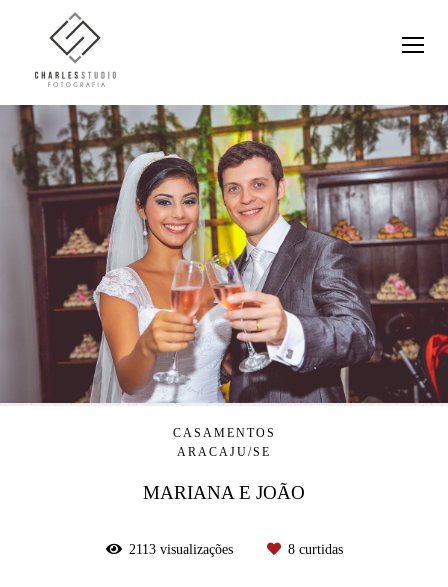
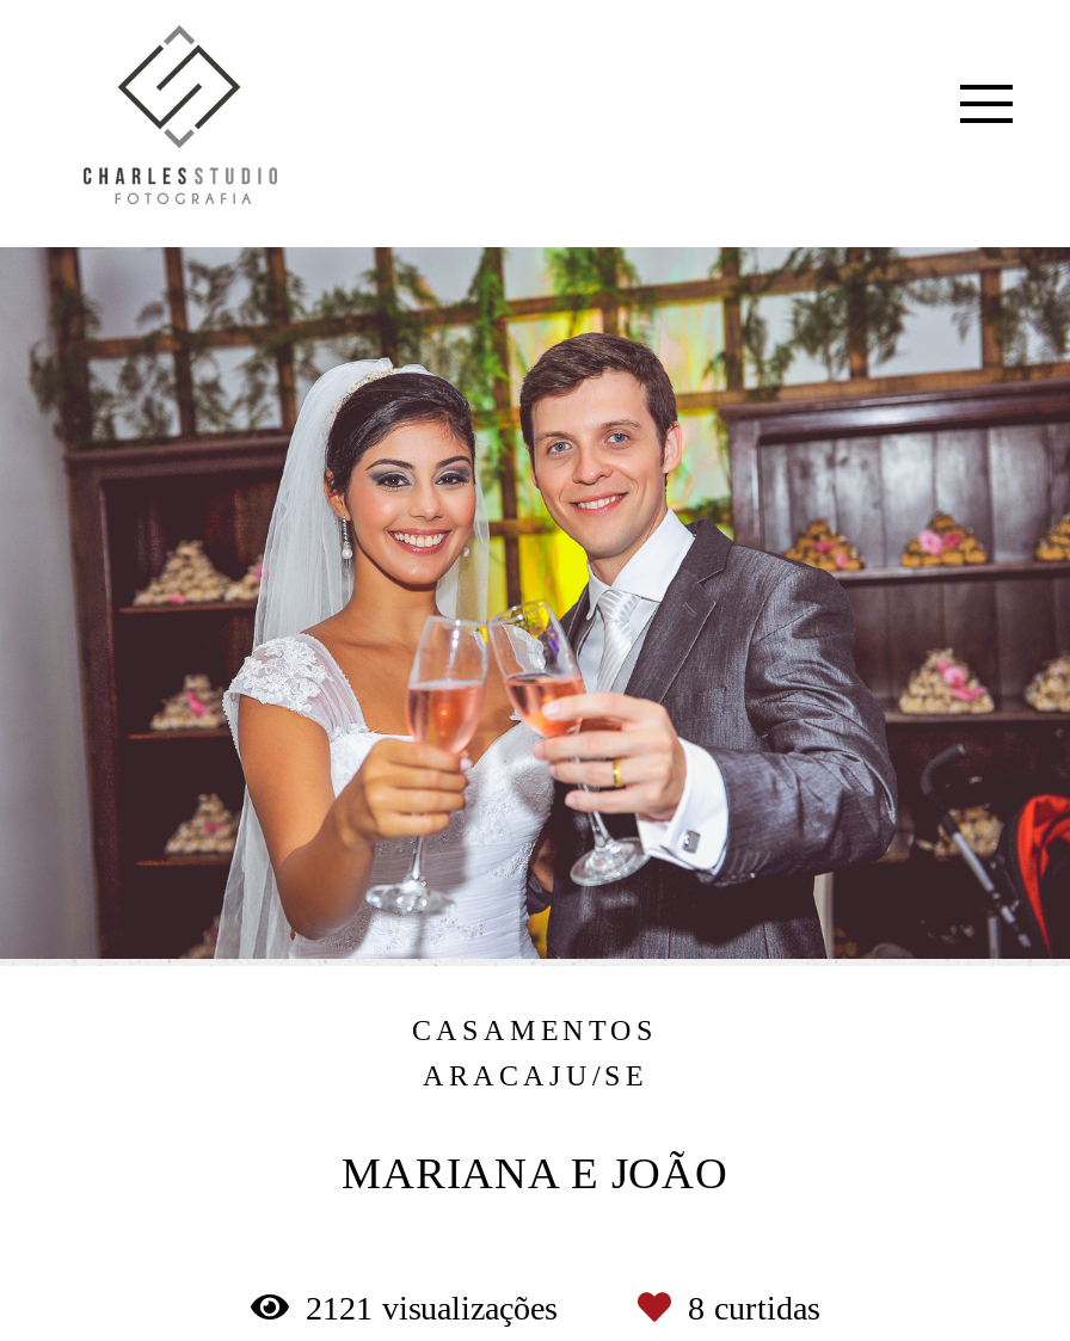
- 2113 visualizações
+ 2121 visualizações
